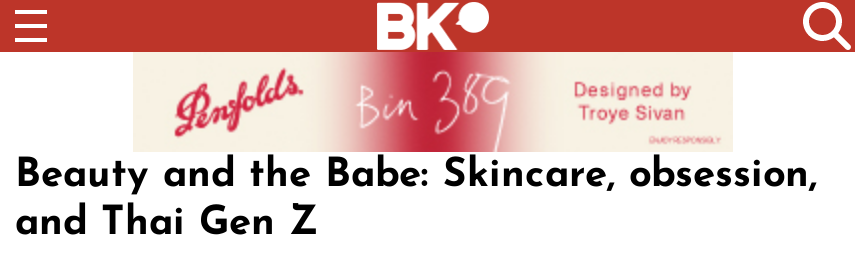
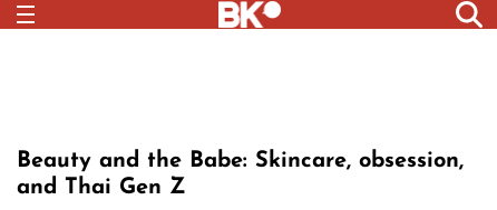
- [image]
